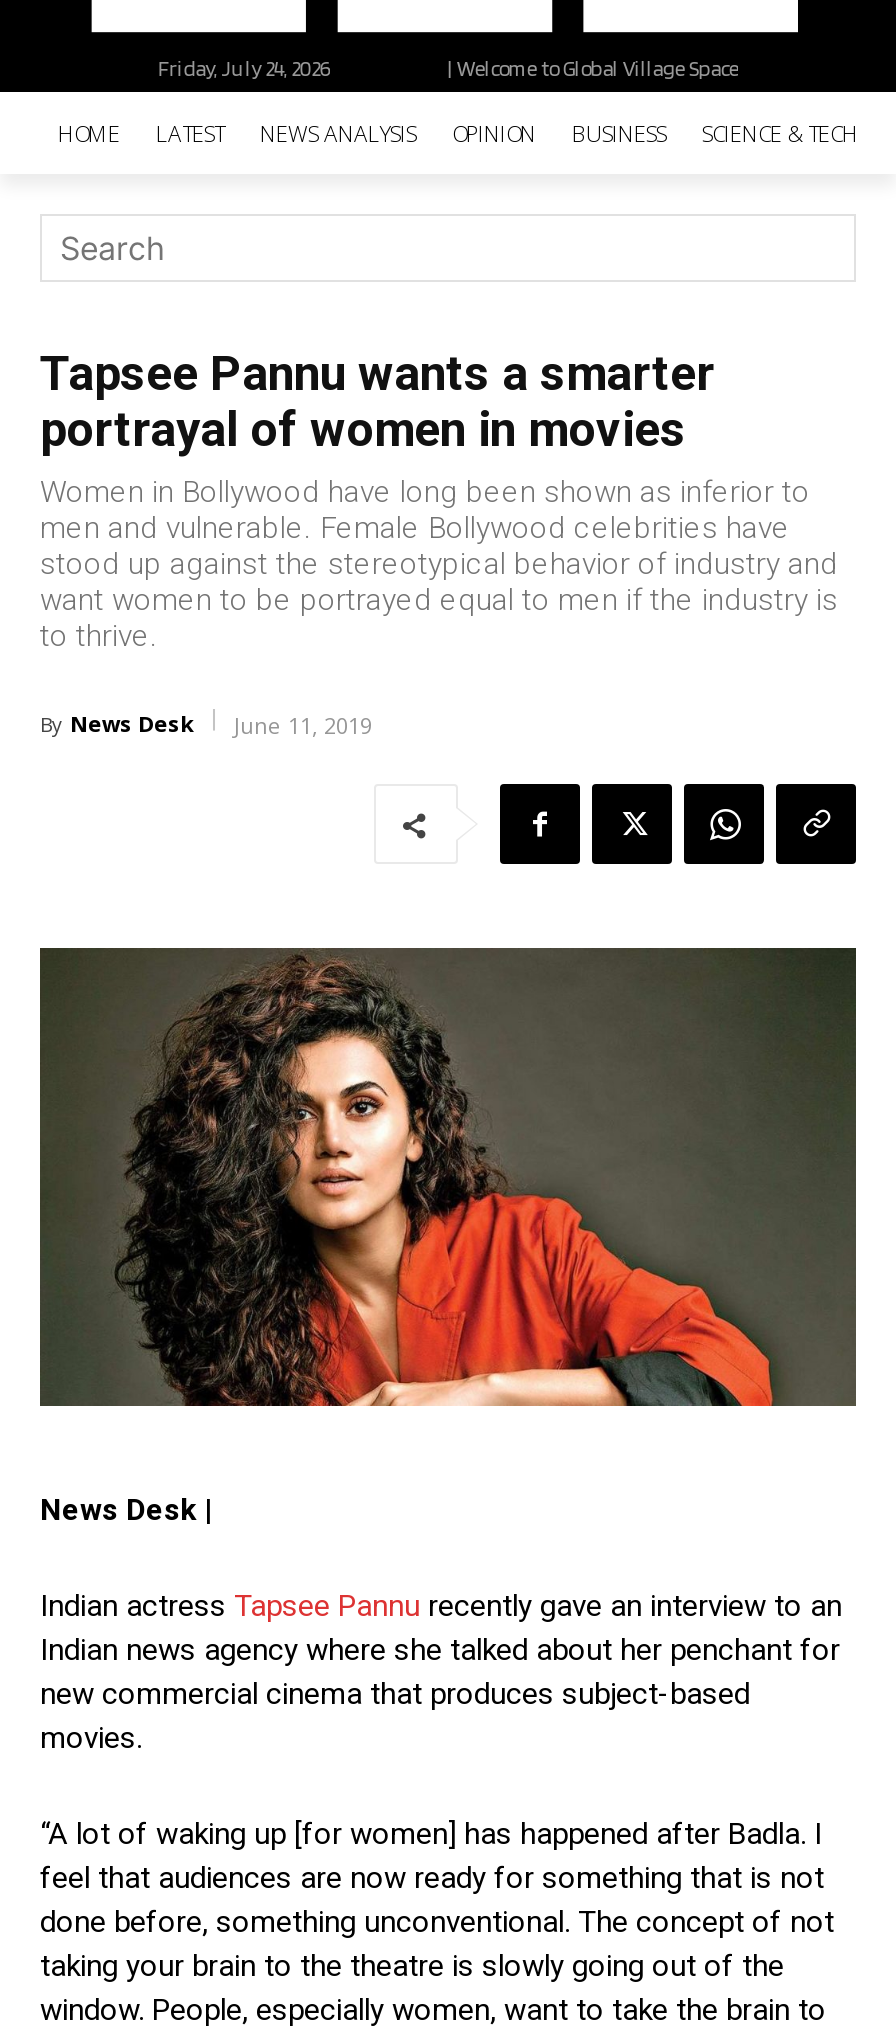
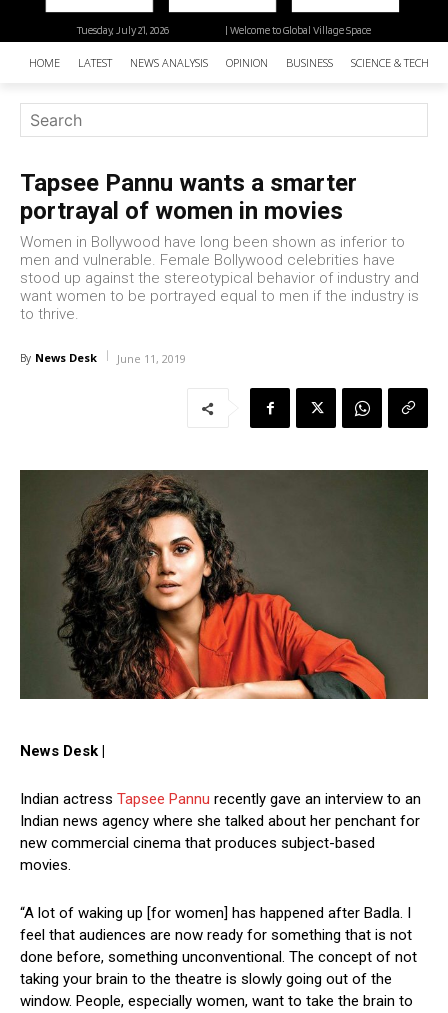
- Friday, July 24, 2026
+ Tuesday, July 21, 2026
